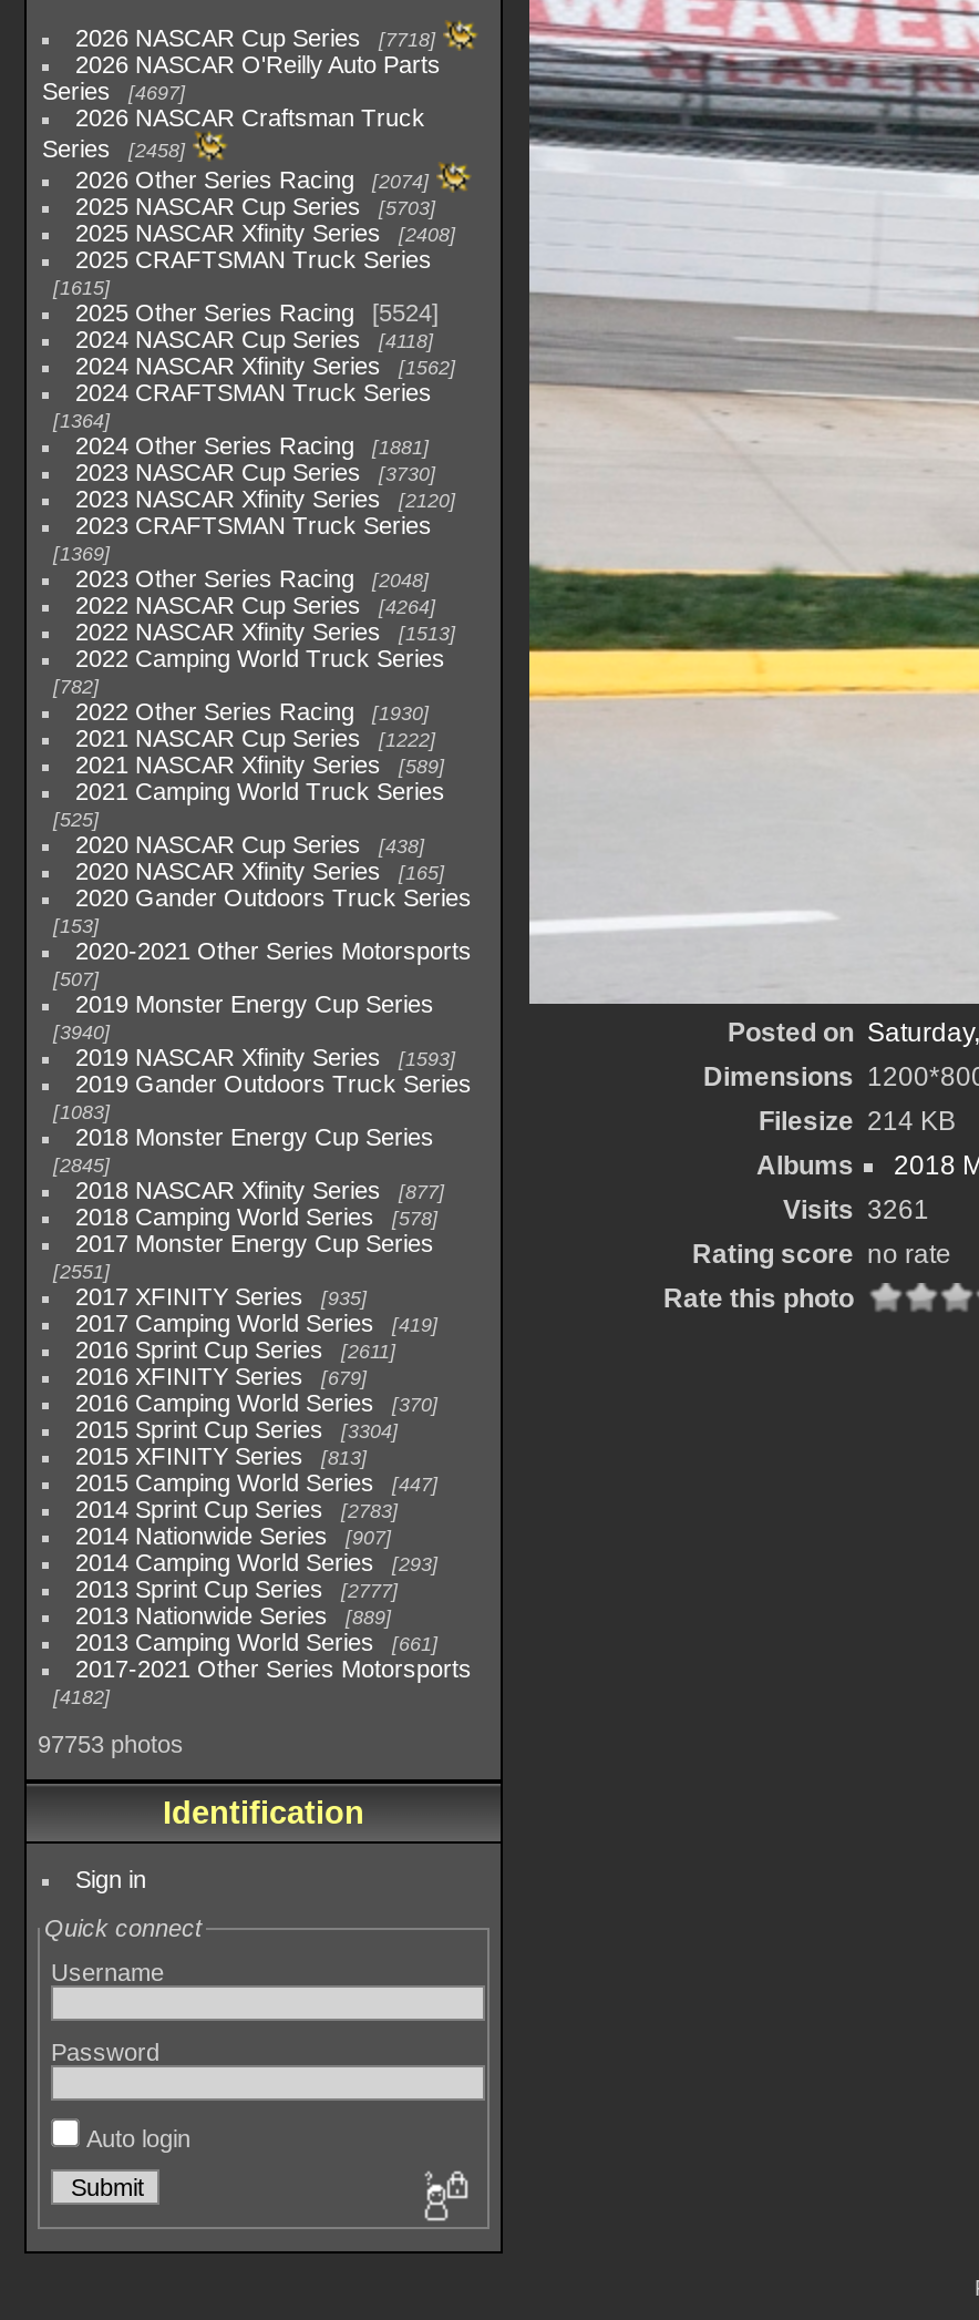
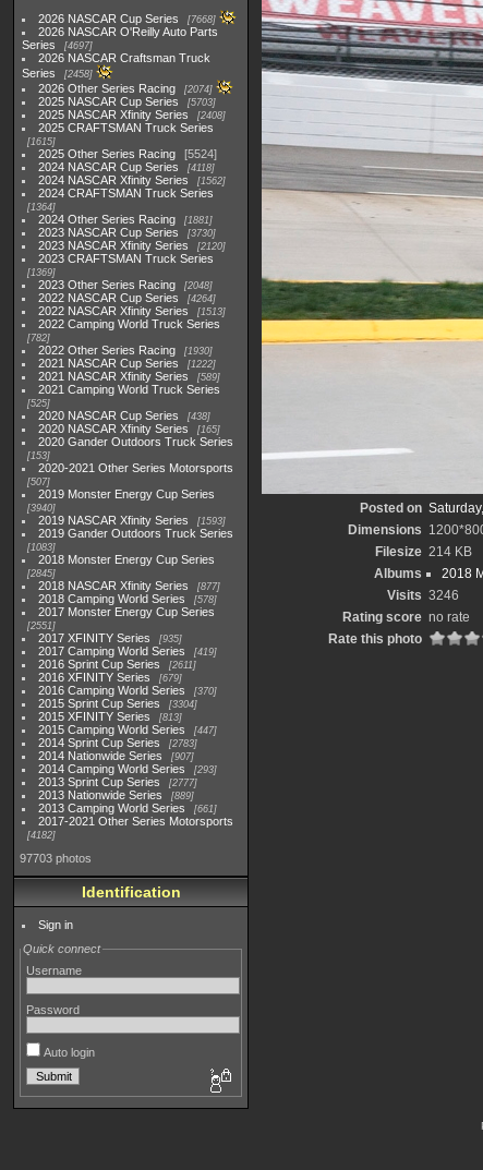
- 2026 NASCAR Cup Series 7718
+ 2026 NASCAR Cup Series 7668

- Visits 3261
+ Visits 3246

- 97753 photos
+ 97703 photos
